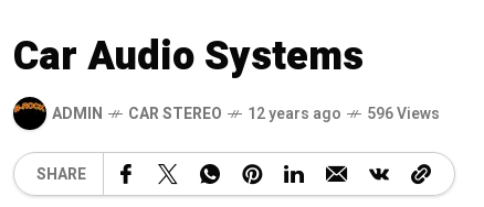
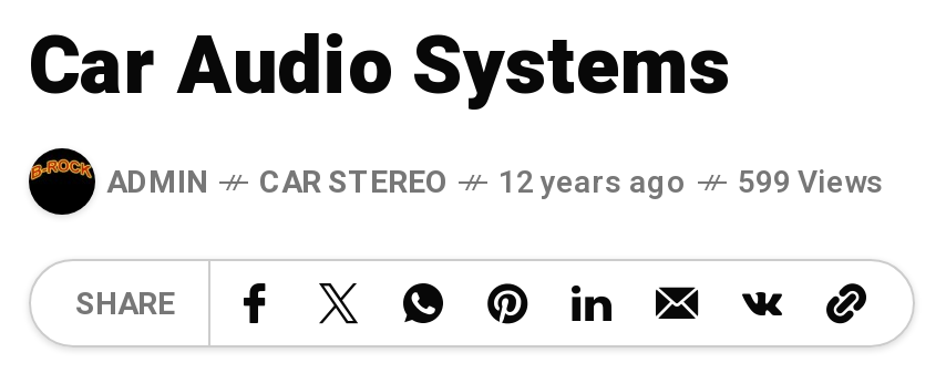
- ADMIN CAR STEREO 12 years ago 596 Views
+ ADMIN CAR STEREO 12 years ago 599 Views
